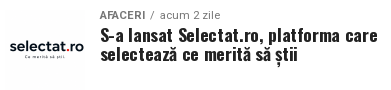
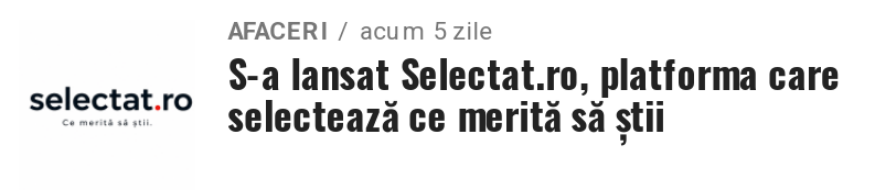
- AFACERI acum 2 zile
+ AFACERI acum 5 zile
